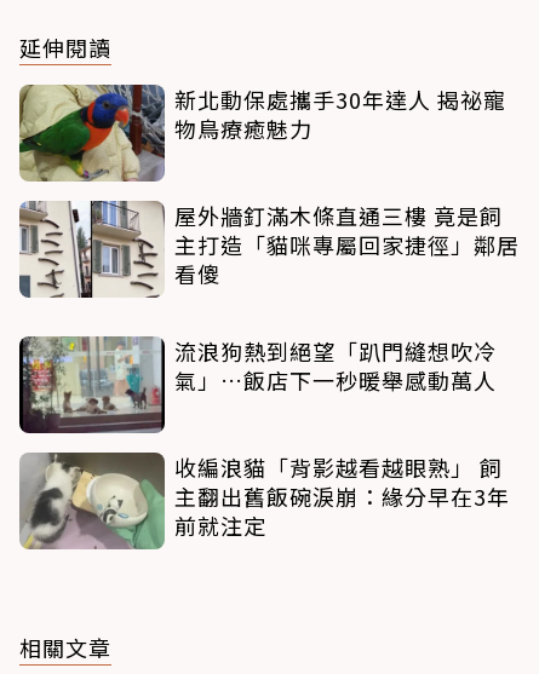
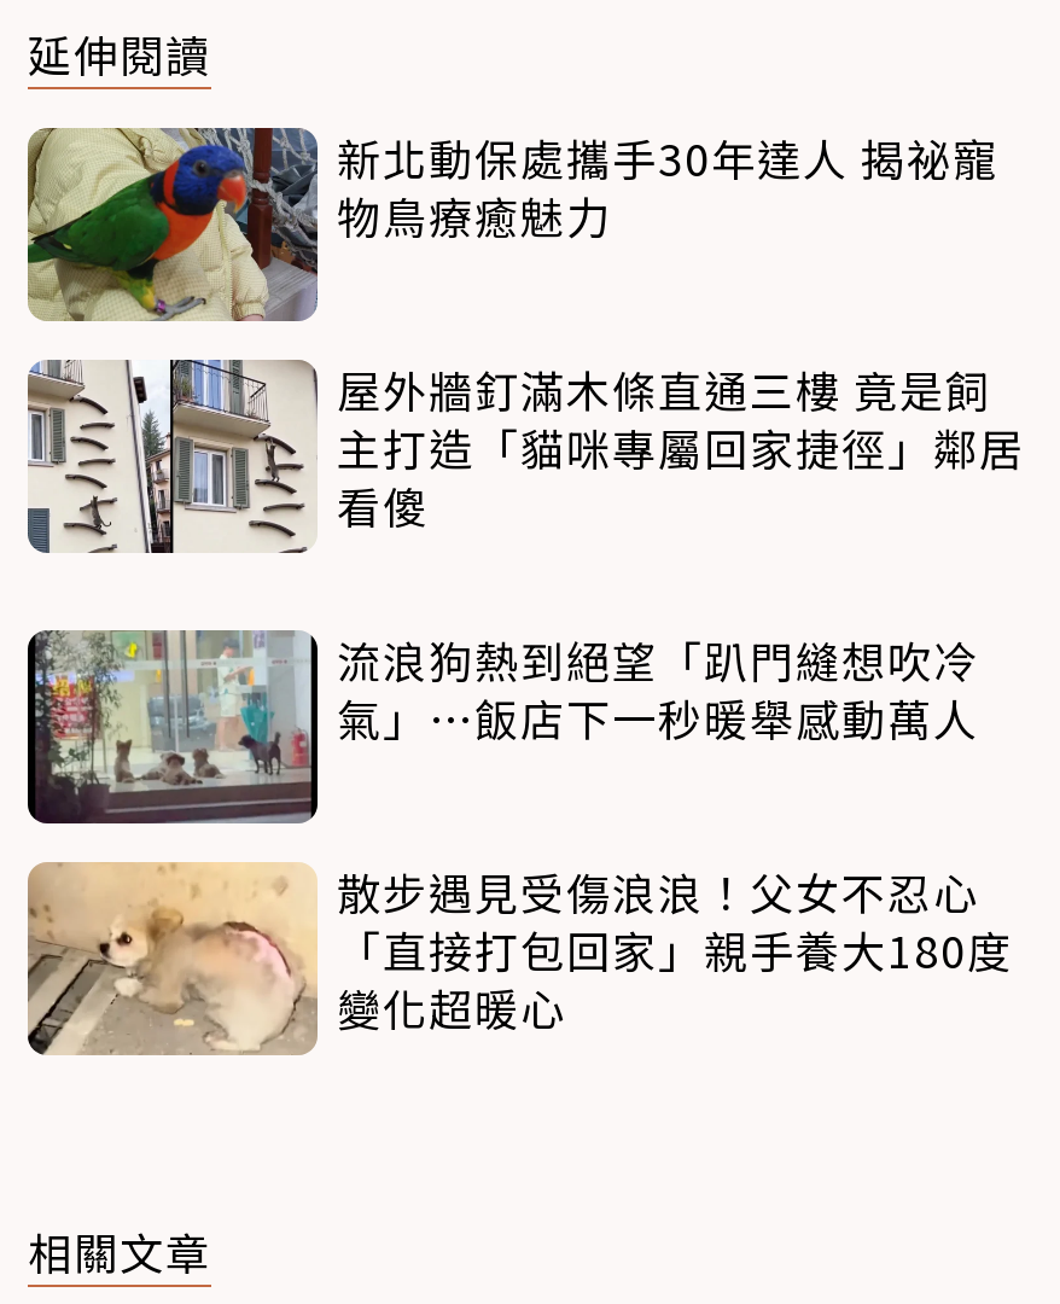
- [image]
- 收編浪貓「背影越看越眼熟」 飼
- 主翻出舊飯碗淚崩：緣分早在3年
- 前就注定
+ [image]
+ 散步遇見受傷浪浪！父女不忍心
+ 「直接打包回家」親手養大180度
+ 變化超暖心
